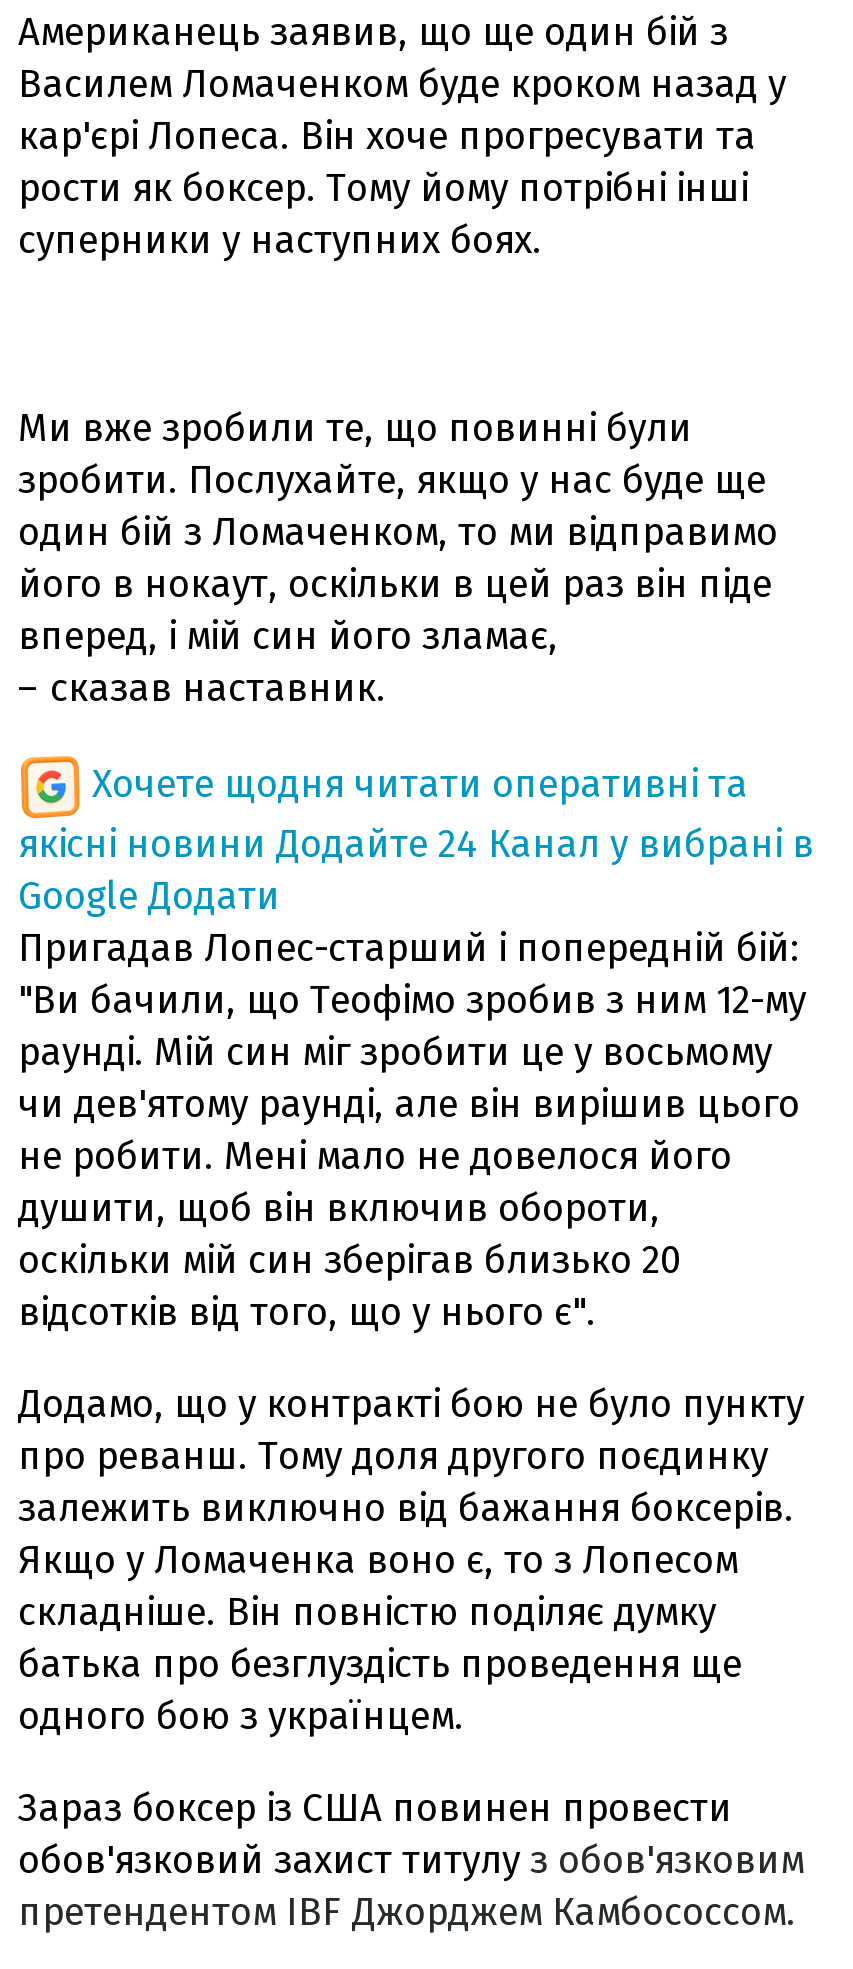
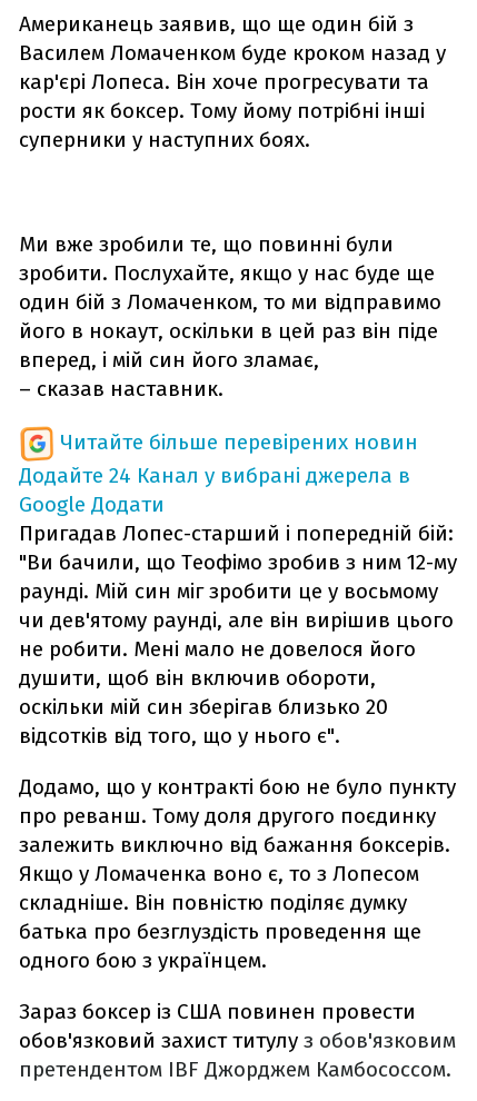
- Хочете щодня читати оперативні та
- якісні новини Додайте 24 Канал у вибрані в
+ Читайте більше перевірених новин
+ Додайте 24 Канал у вибрані джерела в
